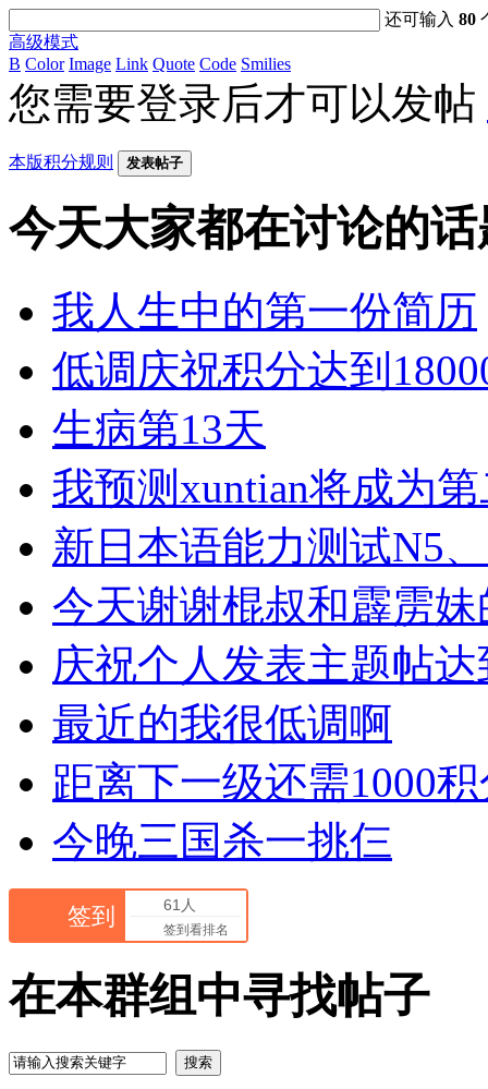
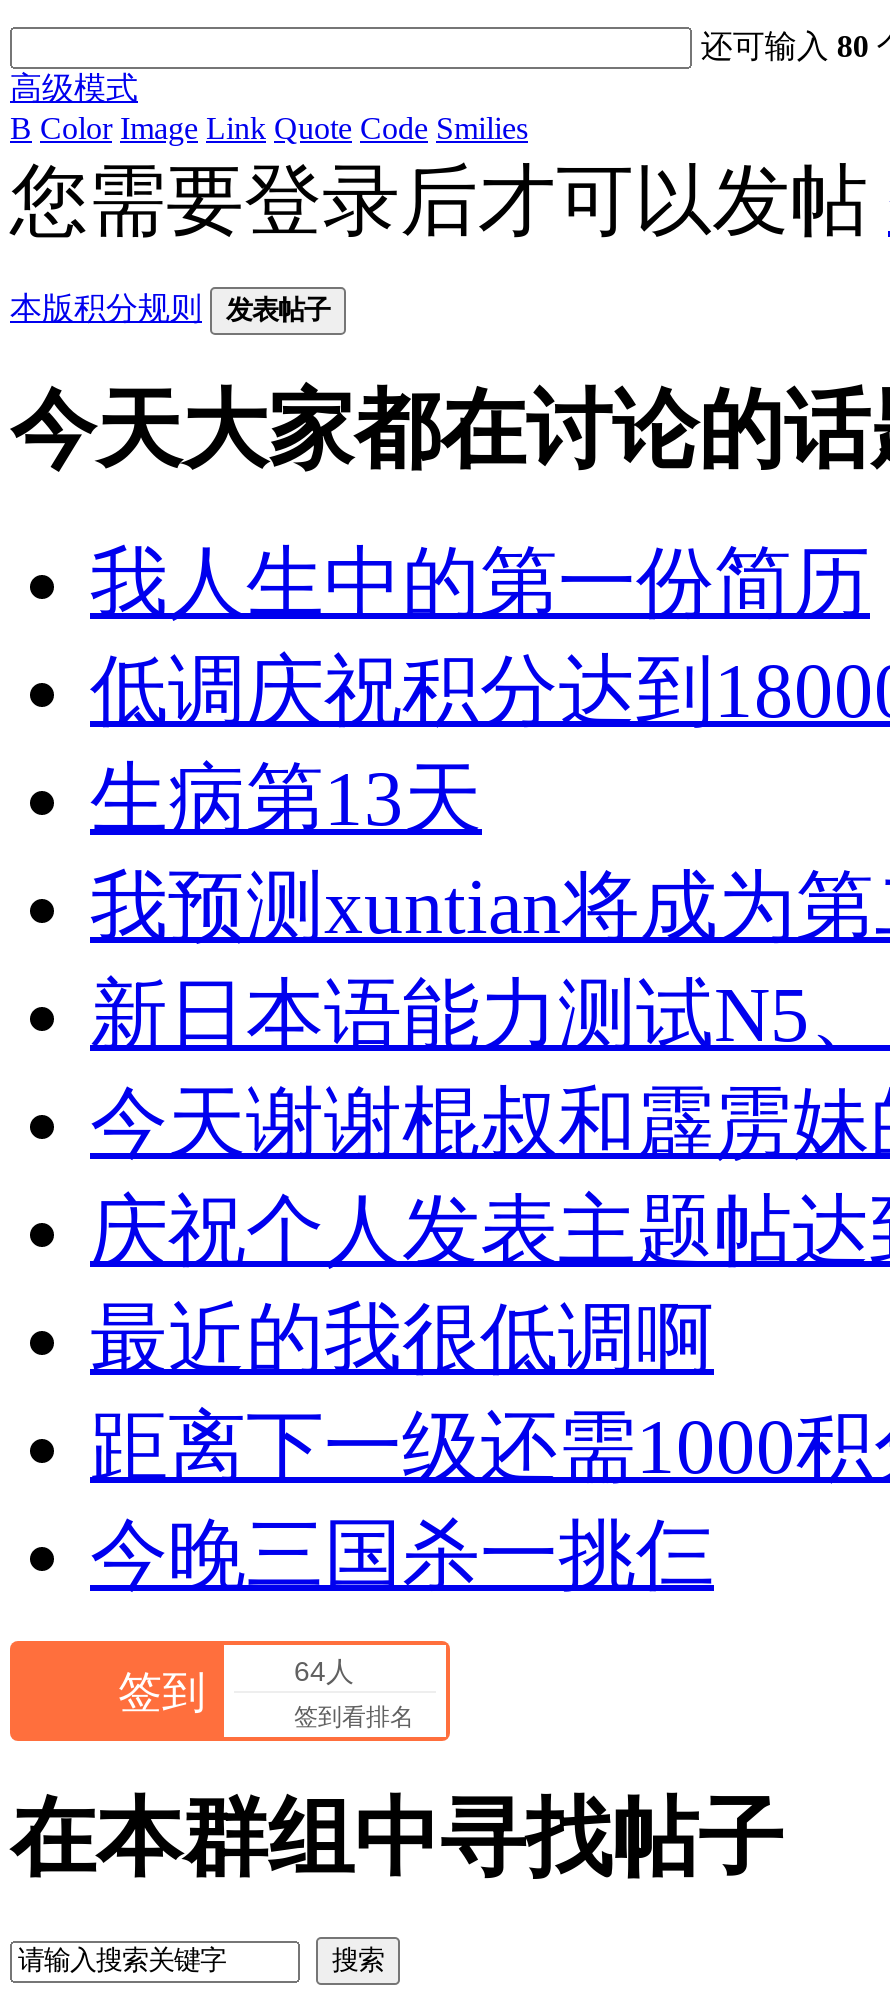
- 61人
+ 64人
